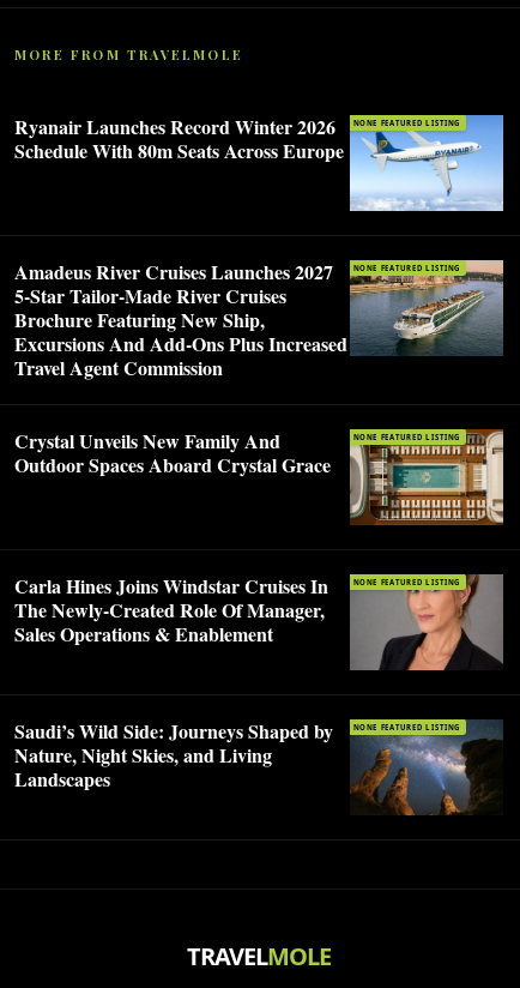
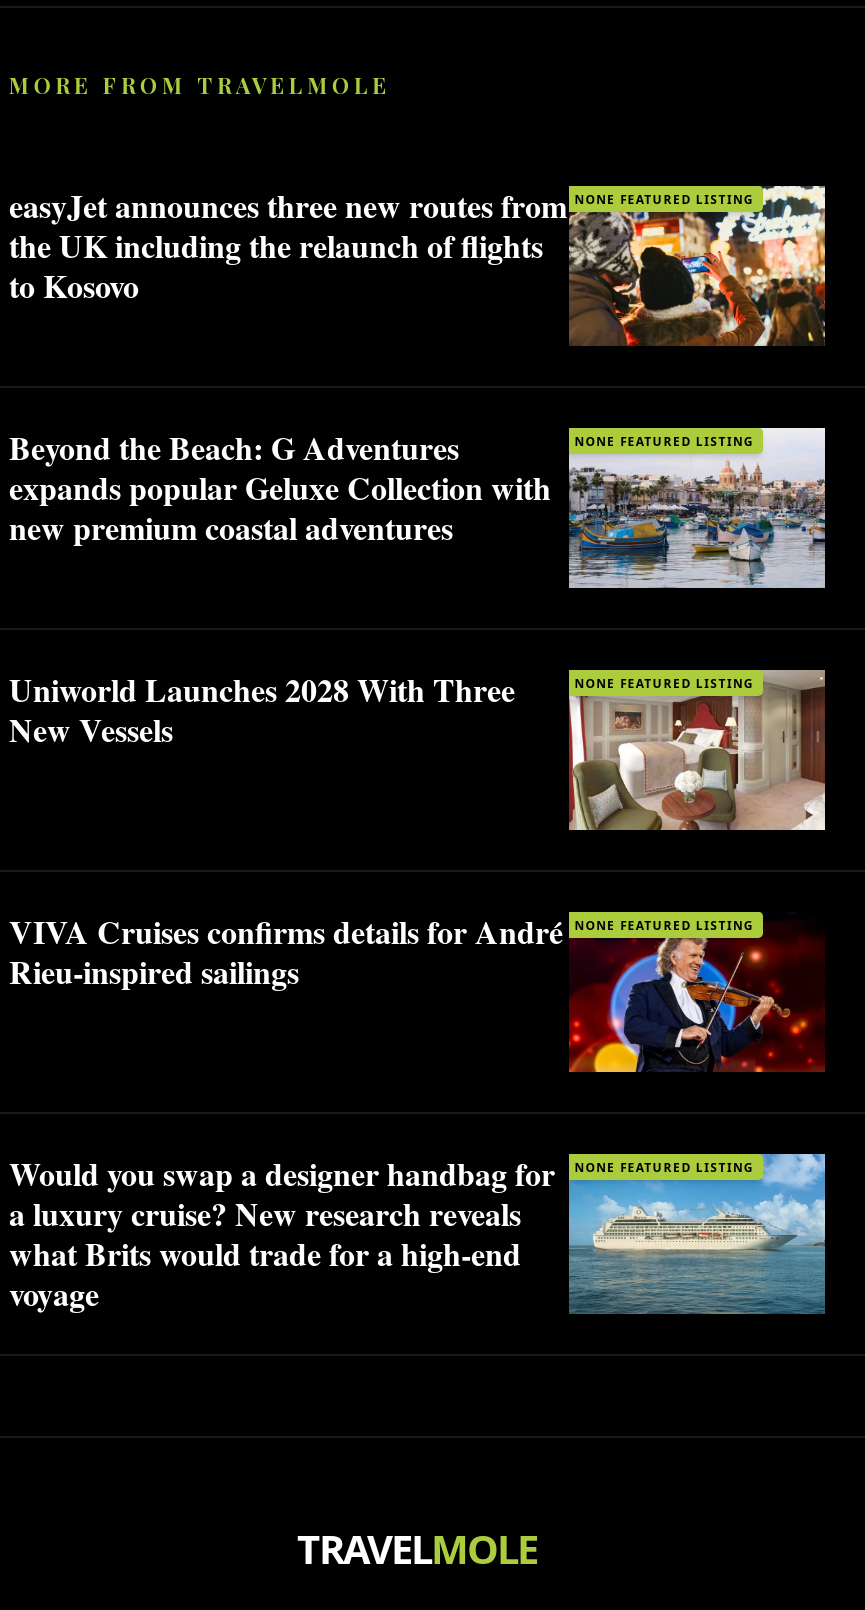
- [image]
- Ryanair Launches Record Winter 2026
- Schedule With 80m Seats Across Europe
+ [image]
+ easyJet announces three new routes from
+ the UK including the relaunch of flights
+ to Kosovo

- [image]
- Amadeus River Cruises Launches 2027
- 5-Star Tailor-Made River Cruises
- Brochure Featuring New Ship,
- Excursions And Add-Ons Plus Increased
- Travel Agent Commission
+ [image]
+ Beyond the Beach: G Adventures
+ expands popular Geluxe Collection with
+ new premium coastal adventures

- [image]
- Crystal Unveils New Family And
- Outdoor Spaces Aboard Crystal Grace
+ [image]
+ Uniworld Launches 2028 With Three
+ New Vessels

- [image]
- Carla Hines Joins Windstar Cruises In
- The Newly-Created Role Of Manager,
- Sales Operations & Enablement
+ [image]
+ VIVA Cruises confirms details for André
+ Rieu-inspired sailings

- [image]
- Saudi’s Wild Side: Journeys Shaped by
- Nature, Night Skies, and Living
- Landscapes
+ [image]
+ Would you swap a designer handbag for
+ a luxury cruise? New research reveals
+ what Brits would trade for a high-end
+ voyage
